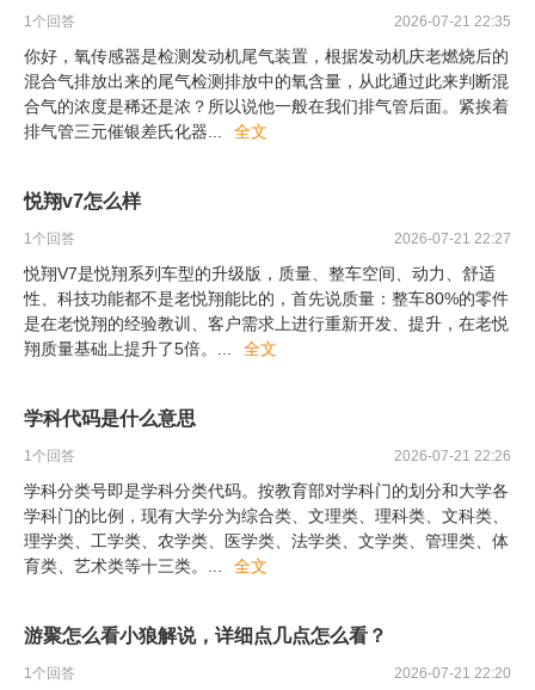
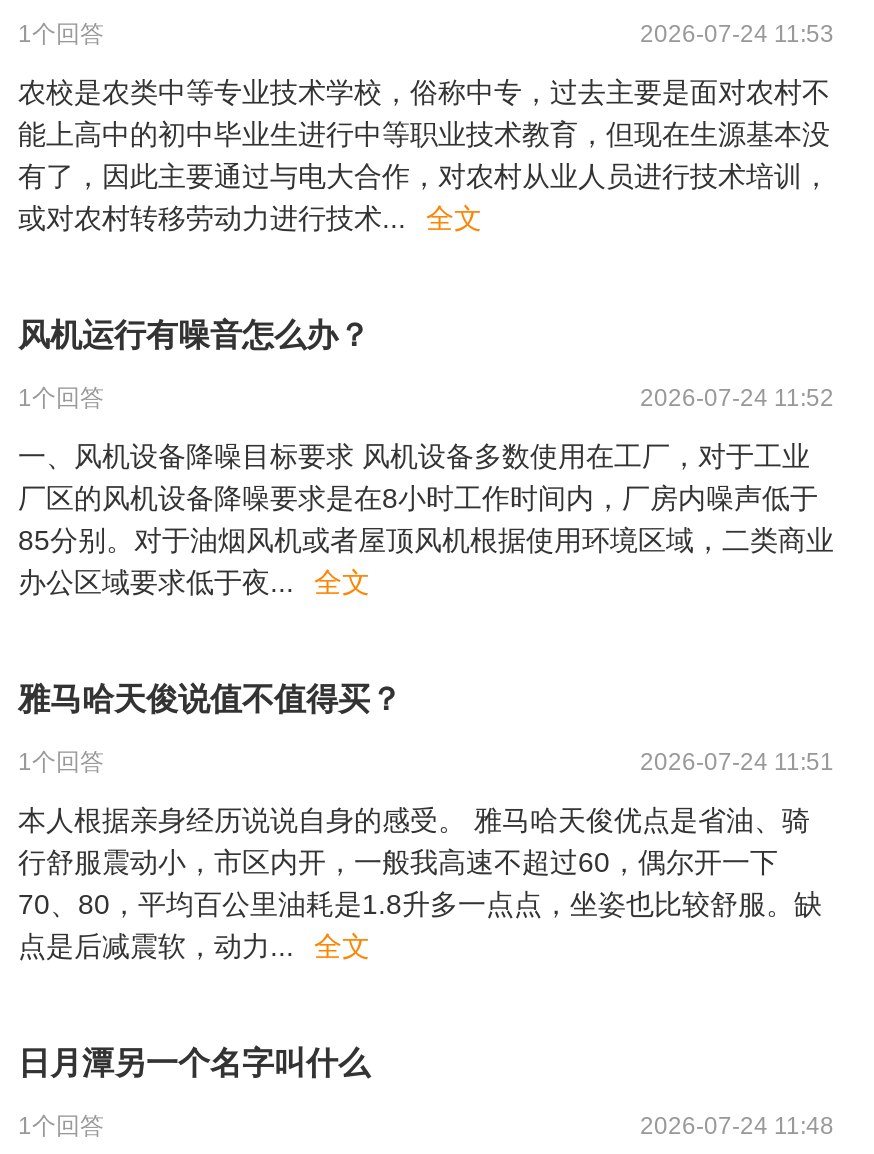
- 2026-07-21 22:35
+ 2026-07-24 11:53

- 你好，氧传感器是检测发动机尾气装置，根据发动机庆老燃烧后的
- 混合气排放出来的尾气检测排放中的氧含量，从此通过此来判断混
- 合气的浓度是稀还是浓？所以说他一般在我们排气管后面。紧挨着
- 排气管三元催银差氏化器...
+ 农校是农类中等专业技术学校，俗称中专，过去主要是面对农村不
+ 能上高中的初中毕业生进行中等职业技术教育，但现在生源基本没
+ 有了，因此主要通过与电大合作，对农村从业人员进行技术培训，
+ 或对农村转移劳动力进行技术...

- 悦翔v7怎么样
+ 风机运行有噪音怎么办？

- 2026-07-21 22:27
+ 2026-07-24 11:52

- 悦翔V7是悦翔系列车型的升级版，质量、整车空间、动力、舒适
- 性、科技功能都不是老悦翔能比的，首先说质量：整车80%的零件
- 是在老悦翔的经验教训、客户需求上进行重新开发、提升，在老悦
- 翔质量基础上提升了5倍。...
+ 一、风机设备降噪目标要求 风机设备多数使用在工厂，对于工业
+ 厂区的风机设备降噪要求是在8小时工作时间内，厂房内噪声低于
+ 85分别。对于油烟风机或者屋顶风机根据使用环境区域，二类商业
+ 办公区域要求低于夜...

- 学科代码是什么意思
+ 雅马哈天俊说值不值得买？

- 2026-07-21 22:26
+ 2026-07-24 11:51

- 学科分类号即是学科分类代码。按教育部对学科门的划分和大学各
- 学科门的比例，现有大学分为综合类、文理类、理科类、文科类、
- 理学类、工学类、农学类、医学类、法学类、文学类、管理类、体
- 育类、艺术类等十三类。...
+ 本人根据亲身经历说说自身的感受。 雅马哈天俊优点是省油、骑
+ 行舒服震动小，市区内开，一般我高速不超过60，偶尔开一下
+ 70、80，平均百公里油耗是1.8升多一点点，坐姿也比较舒服。缺
+ 点是后减震软，动力...

- 游聚怎么看小狼解说，详细点几点怎么看？
+ 日月潭另一个名字叫什么

- 2026-07-21 22:20
+ 2026-07-24 11:48
